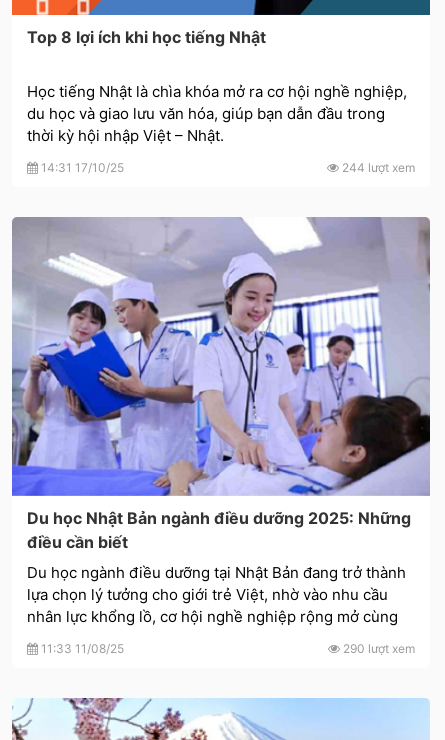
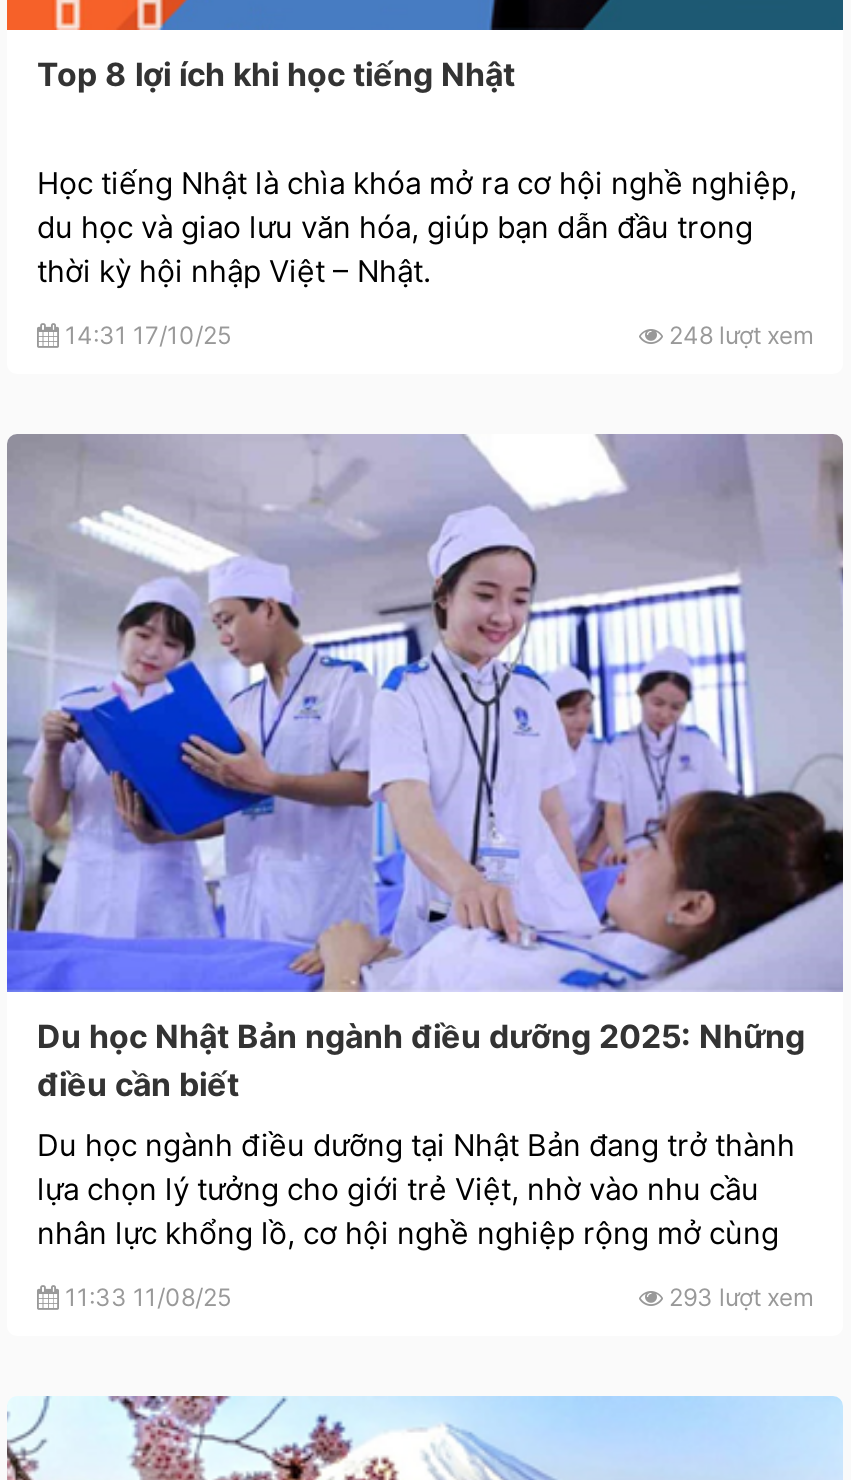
- 244 lượt xem
+ 248 lượt xem

- 290 lượt xem
+ 293 lượt xem
